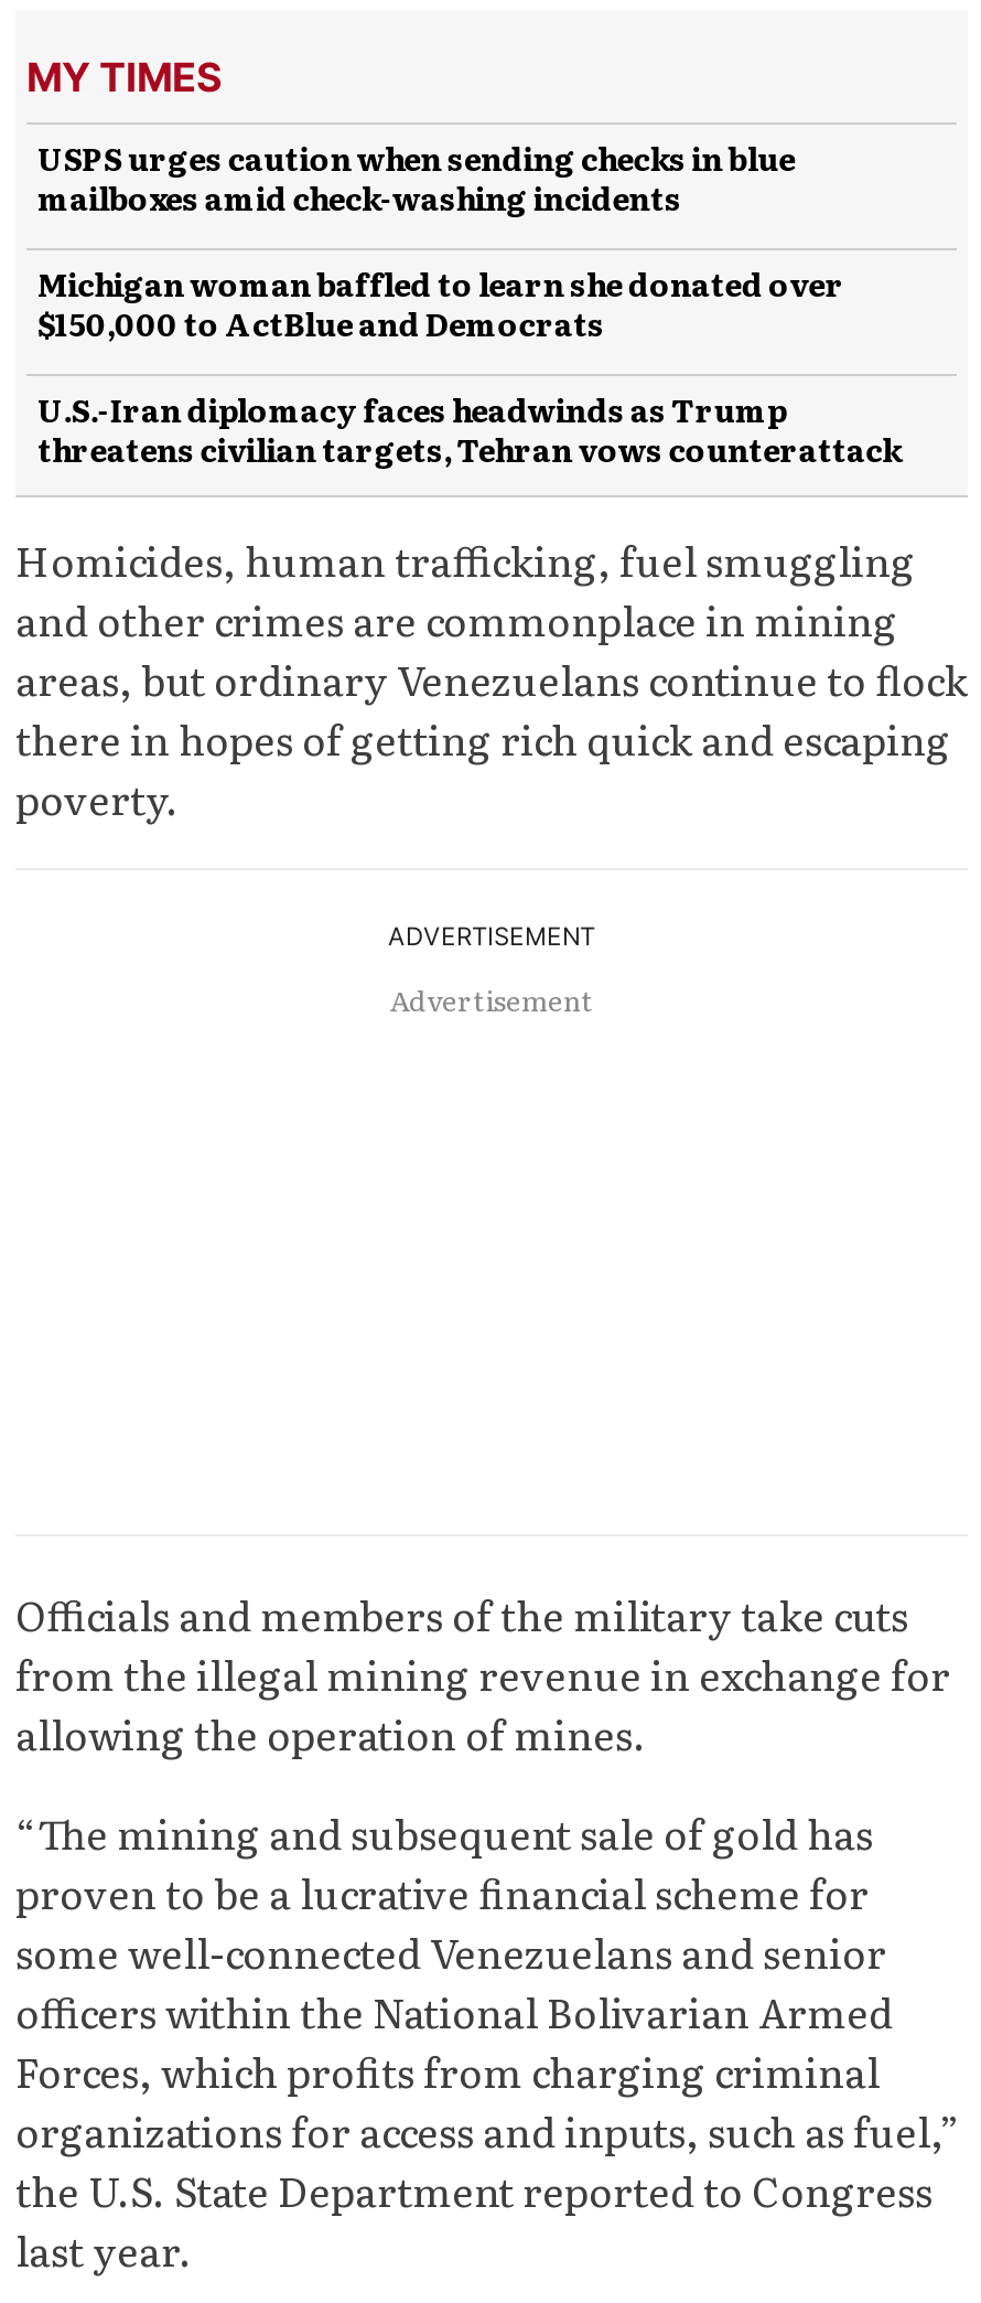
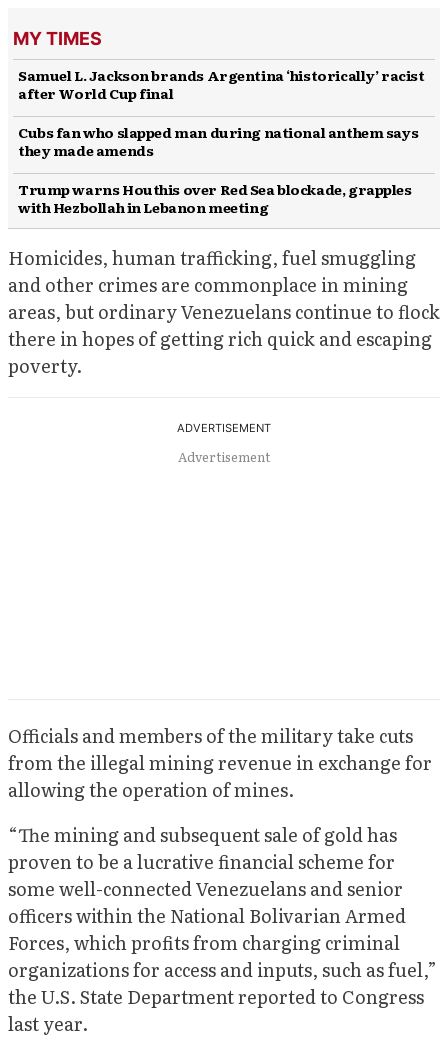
- USPS urges caution when sending checks in blue
- mailboxes amid check-washing incidents
+ Samuel L. Jackson brands Argentina ‘historically’ racist
+ after World Cup final

- Michigan woman baffled to learn she donated over
- $150,000 to ActBlue and Democrats
+ Cubs fan who slapped man during national anthem says
+ they made amends

- U.S.-Iran diplomacy faces headwinds as Trump
- threatens civilian targets, Tehran vows counterattack
+ Trump warns Houthis over Red Sea blockade, grapples
+ with Hezbollah in Lebanon meeting
